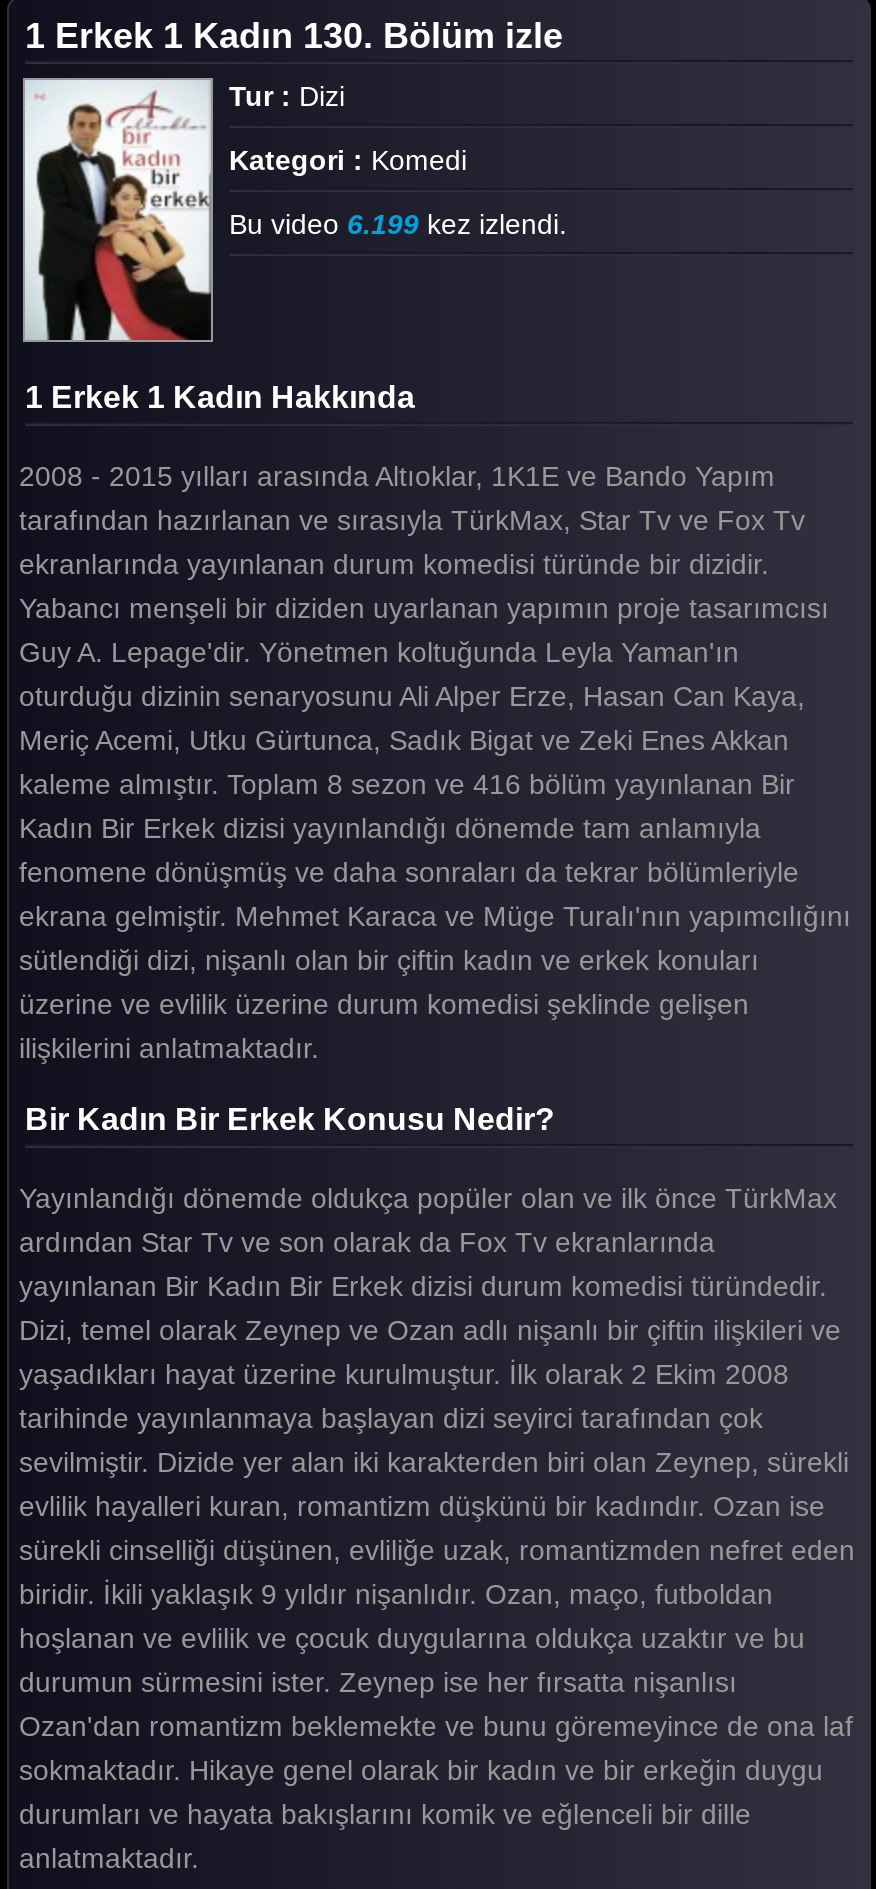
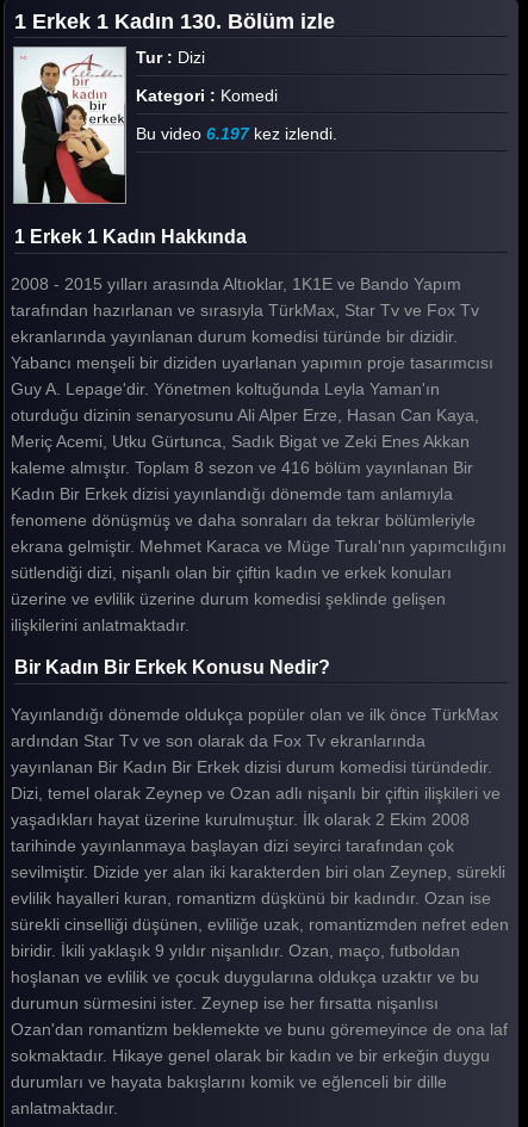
- Bu video 6.199 kez izlendi.
+ Bu video 6.197 kez izlendi.
